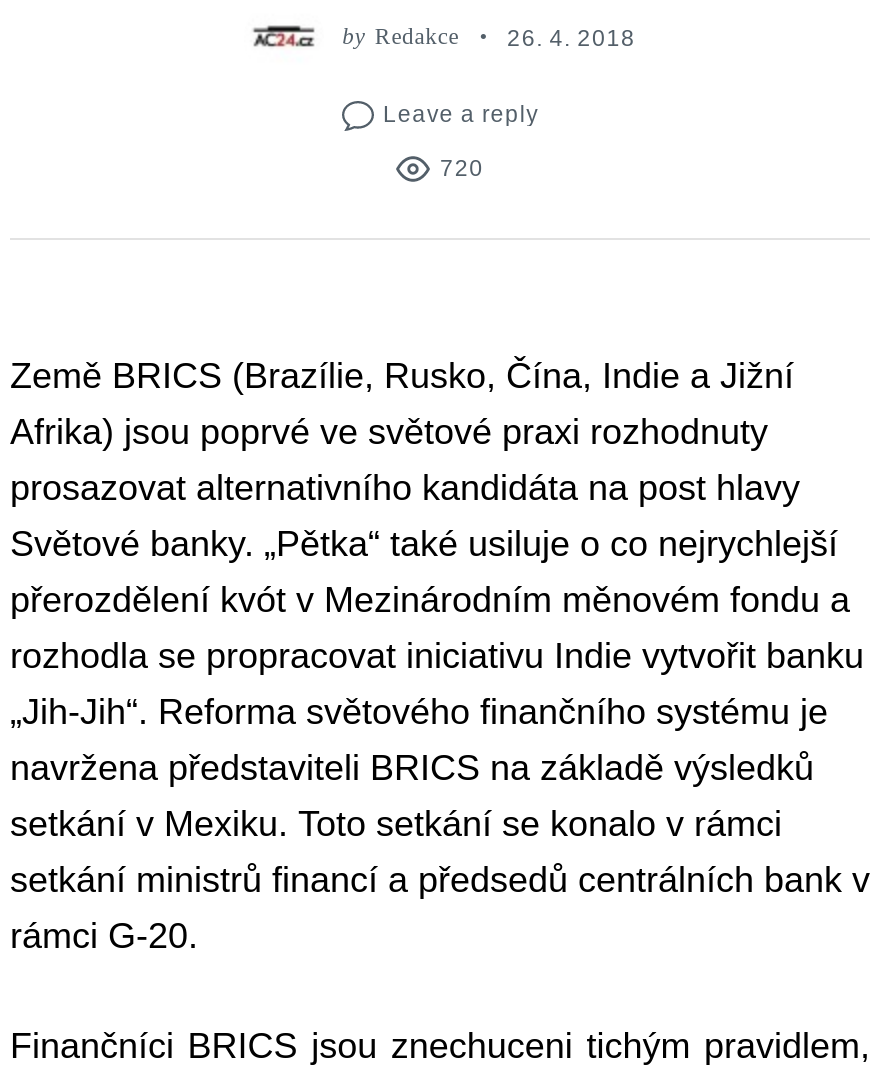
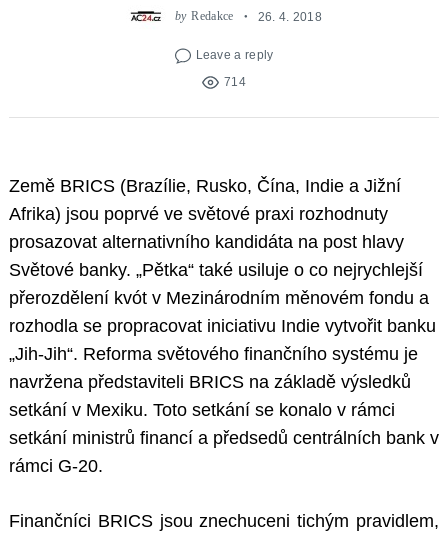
- 720
+ 714
